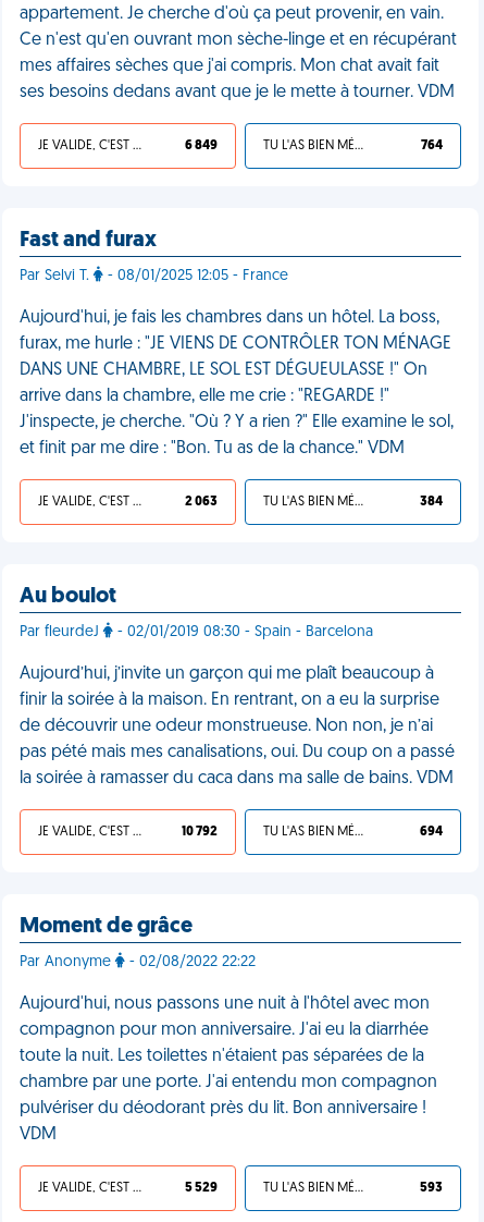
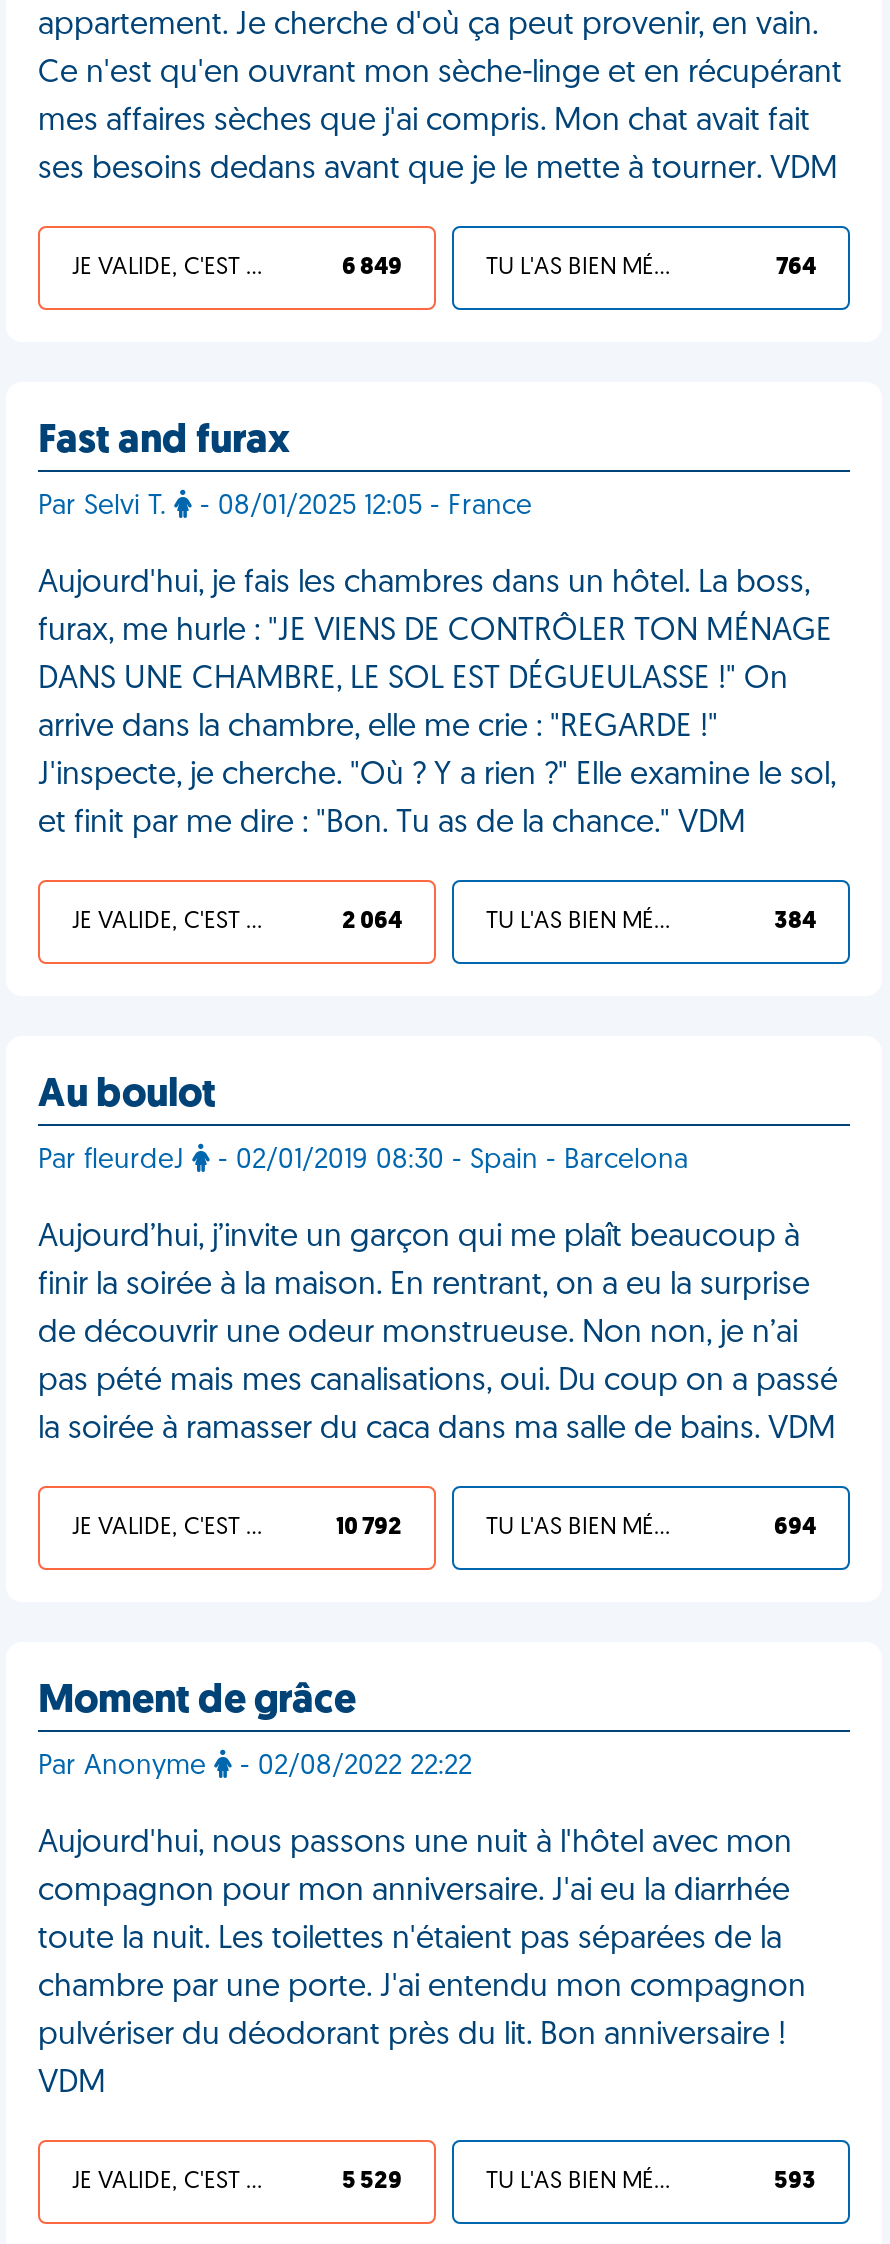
- 2 063
+ 2 064
